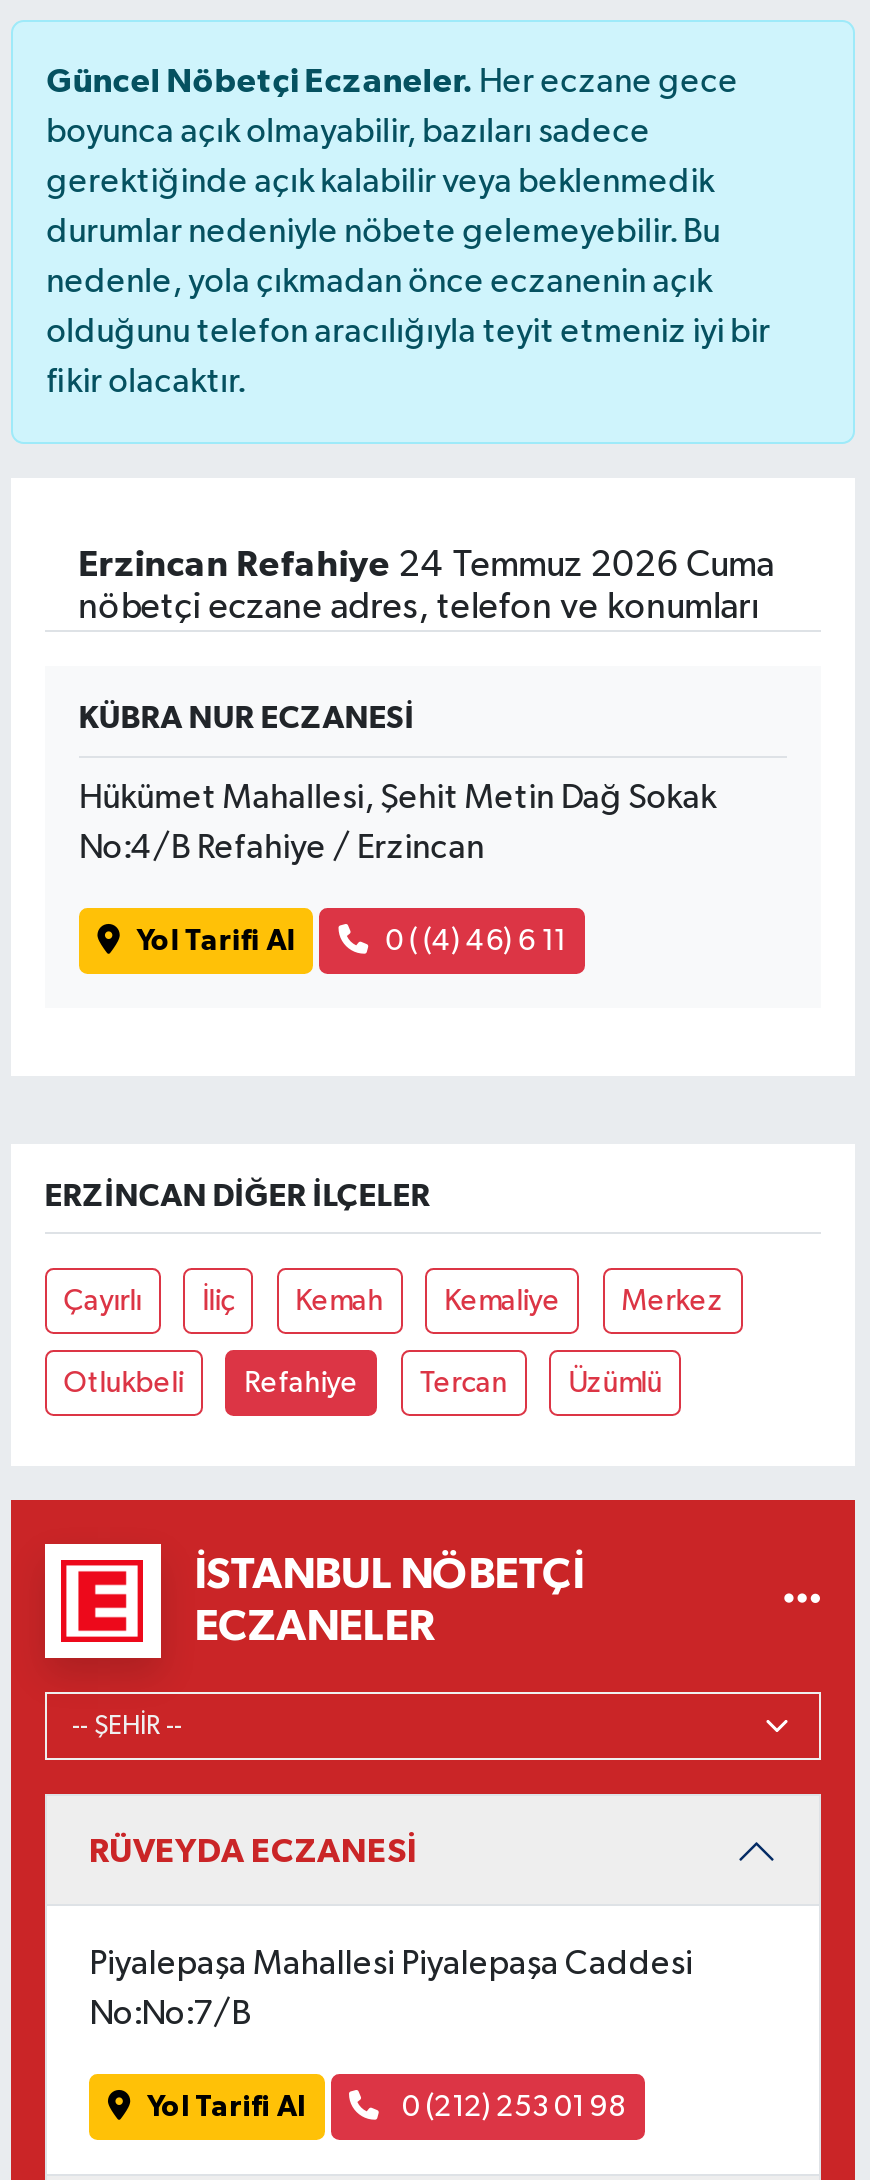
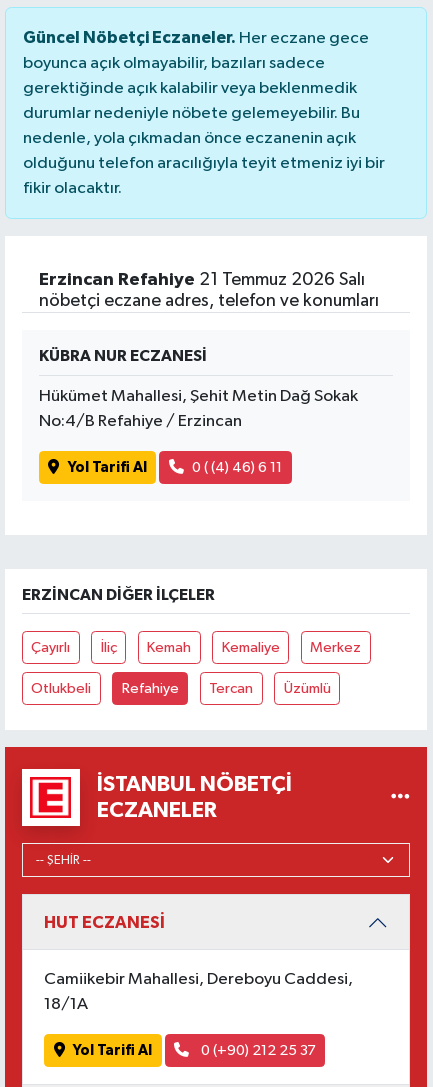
- Erzincan Refahiye 24 Temmuz 2026 Cuma
+ Erzincan Refahiye 21 Temmuz 2026 Salı

- RÜVEYDA ECZANESİ
+ HUT ECZANESİ

- Piyalepaşa Mahallesi Piyalepaşa Caddesi
+ Camiikebir Mahallesi, Dereboyu Caddesi,

- No:No:7/B
+ 18/1A

- 0 (212) 253 01 98
+ 0 (+90) 212 25 37
